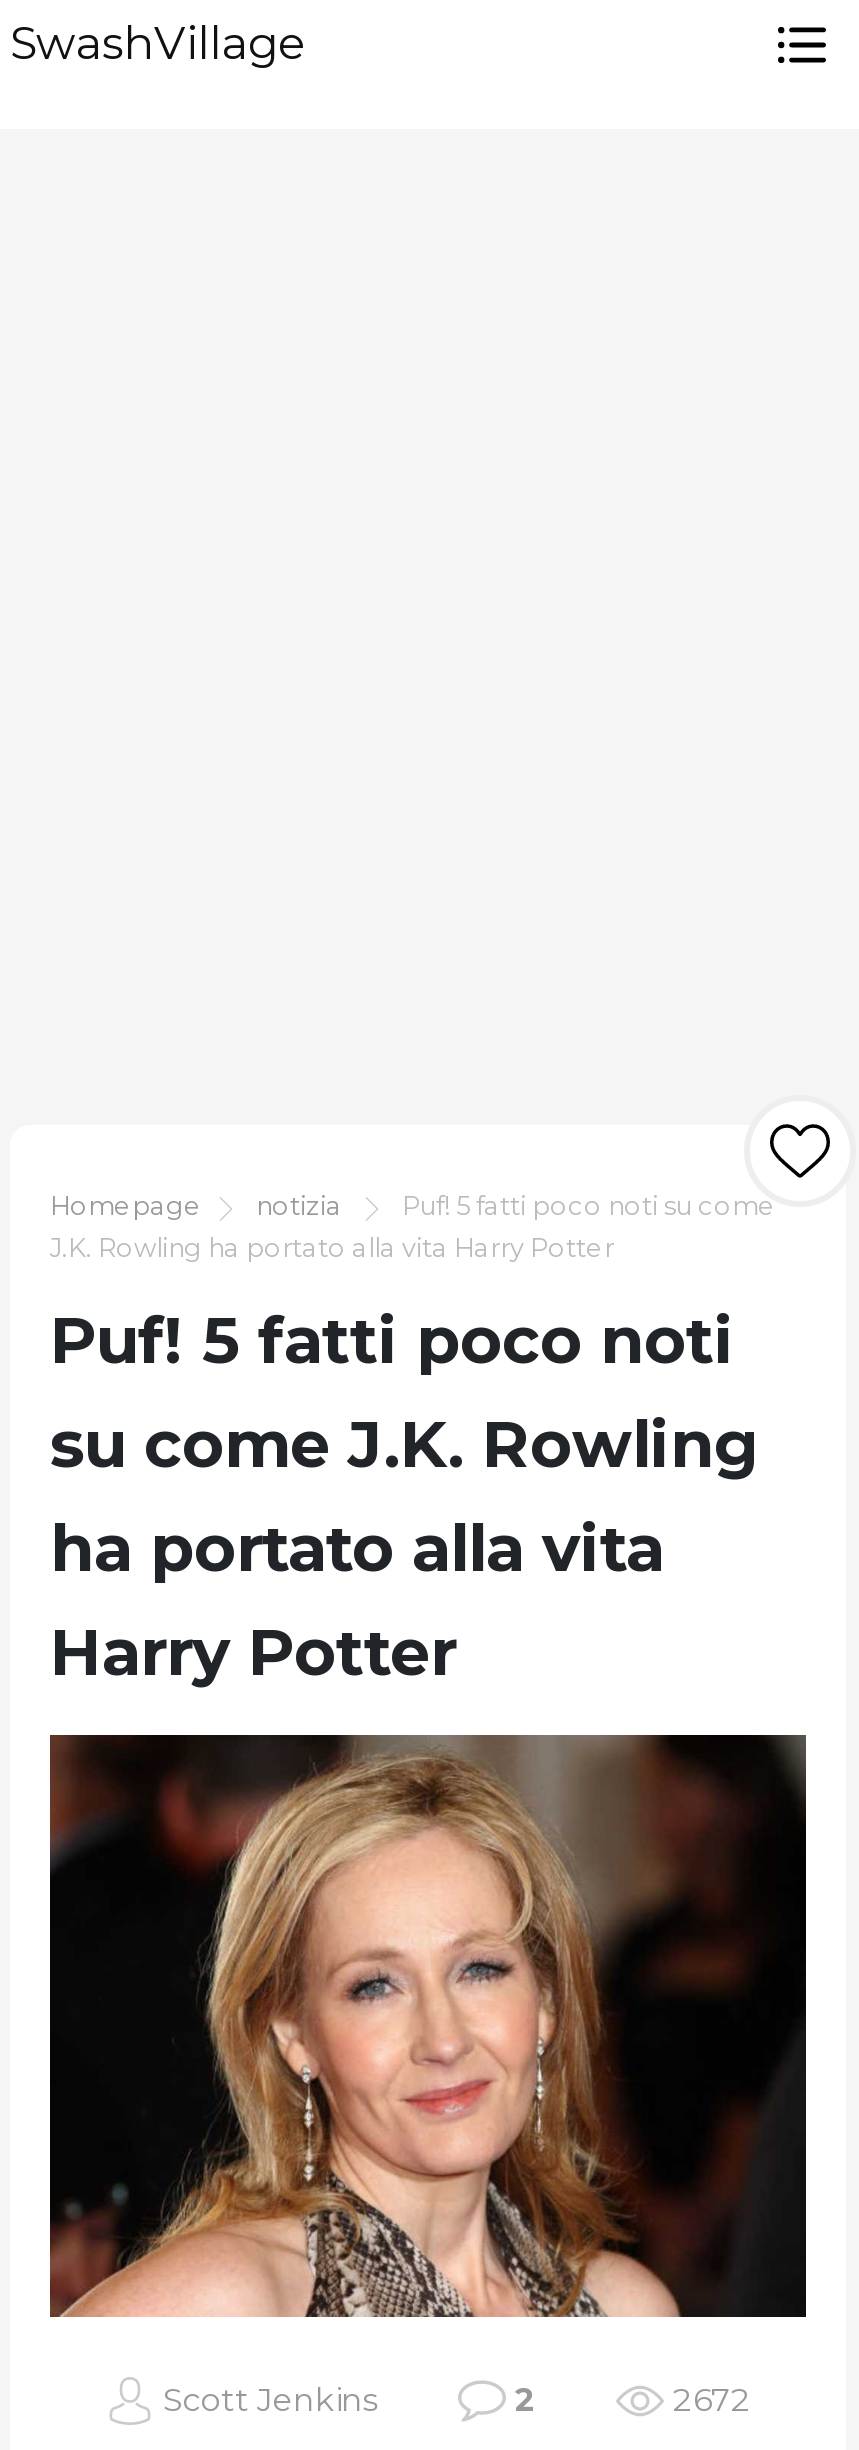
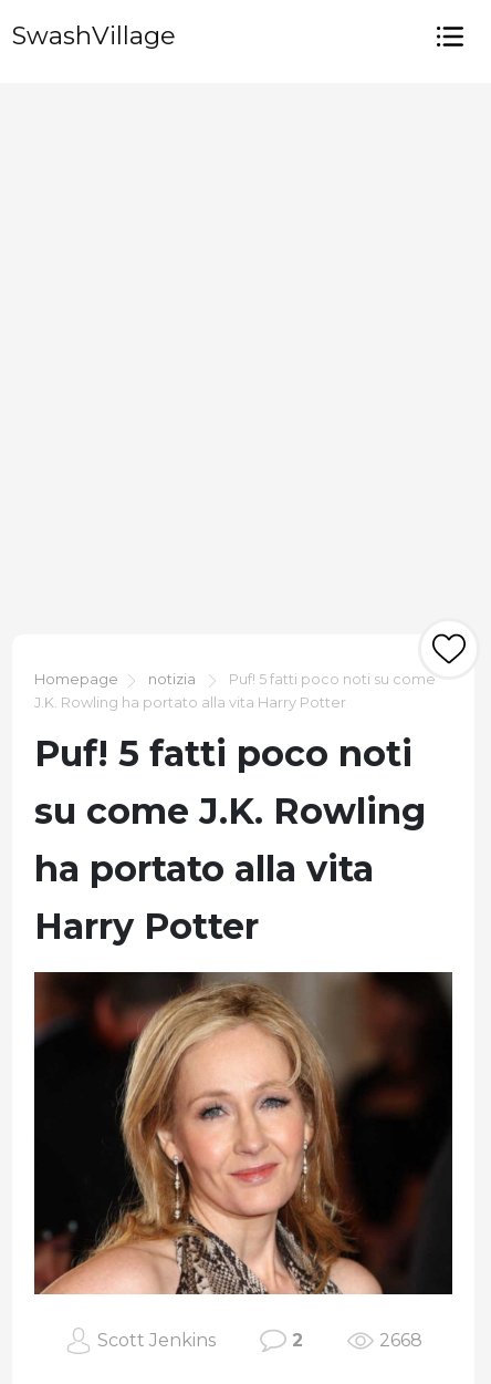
- 2672
+ 2668
